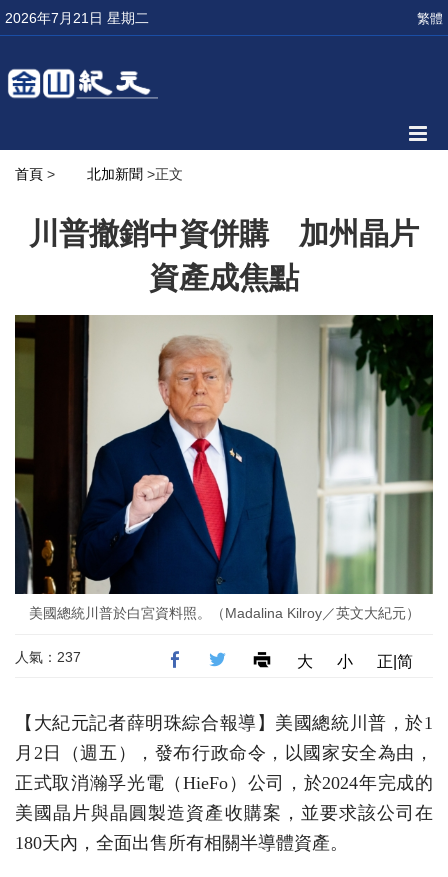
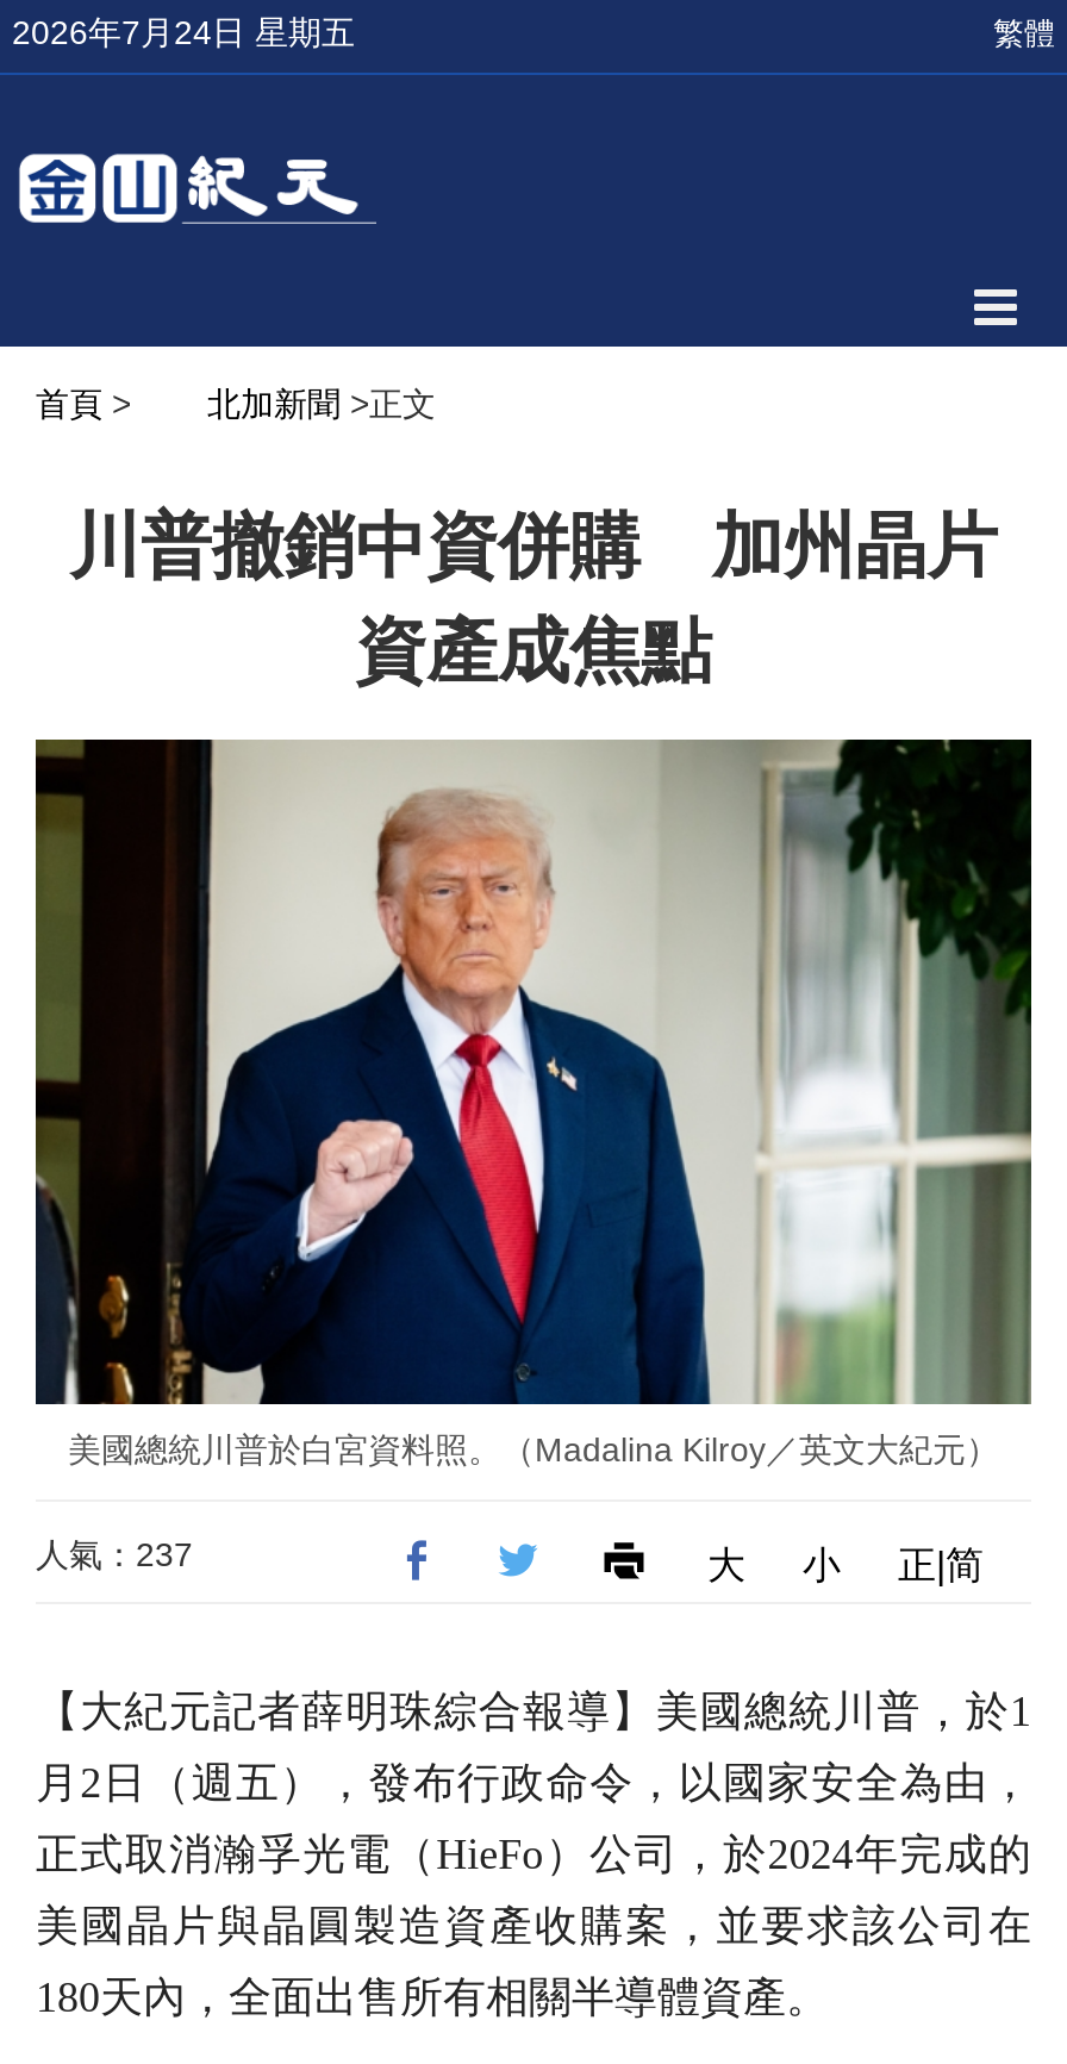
- 2026年7月21日 星期二
+ 2026年7月24日 星期五
